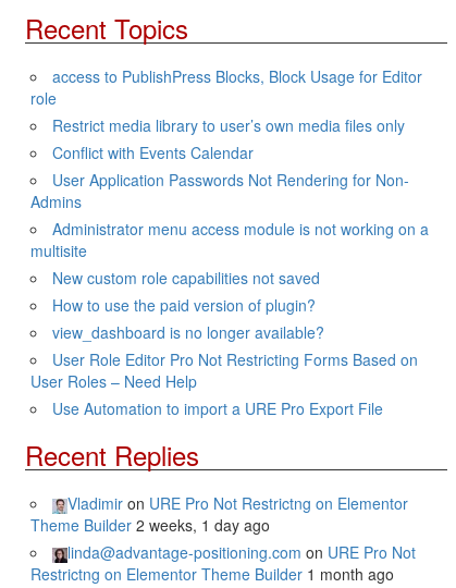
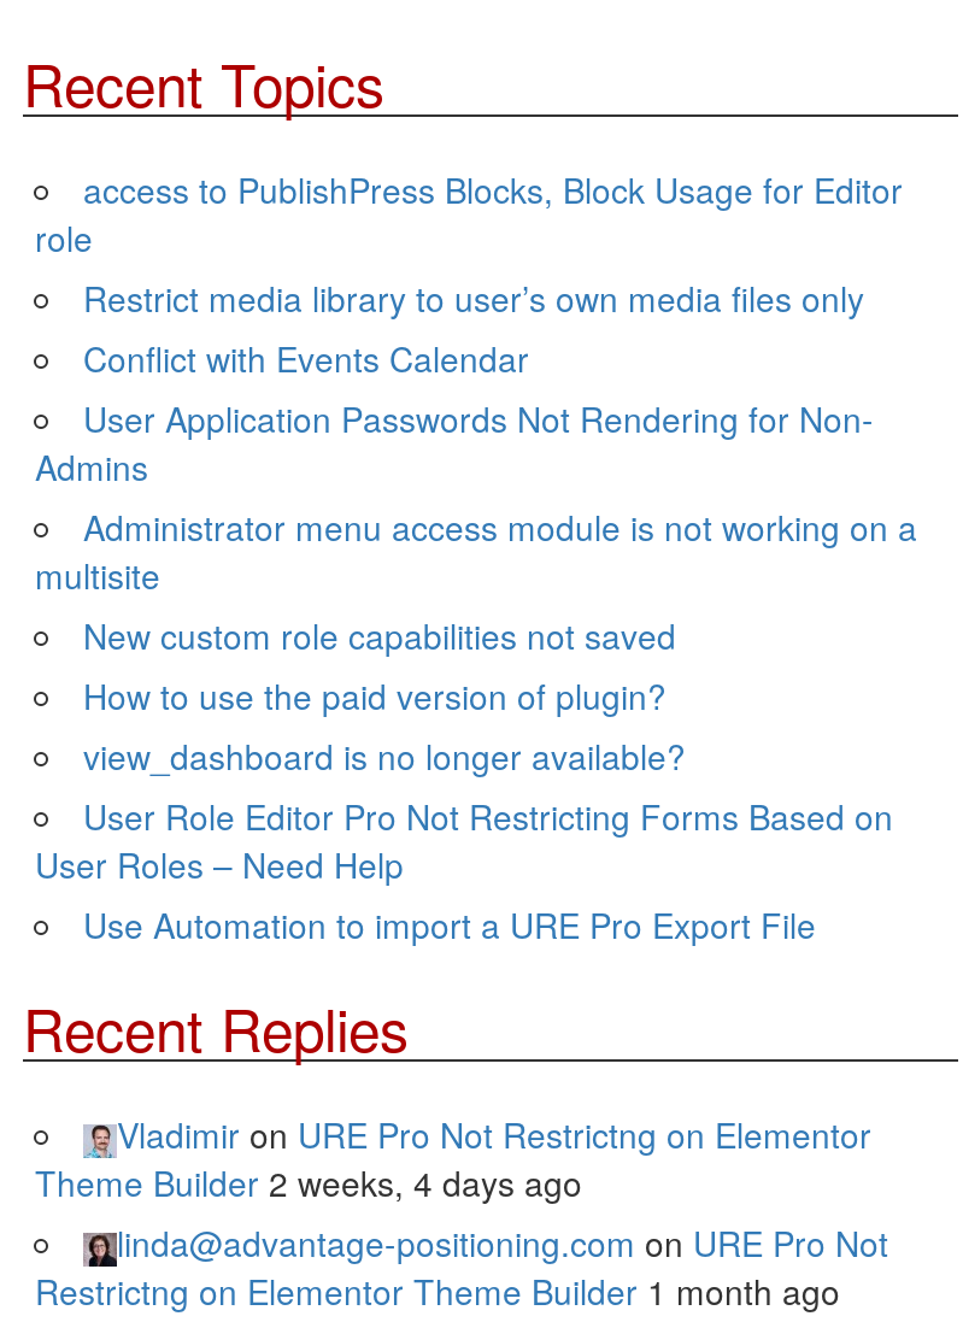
- Theme Builder 2 weeks, 1 day ago
+ Theme Builder 2 weeks, 4 days ago
